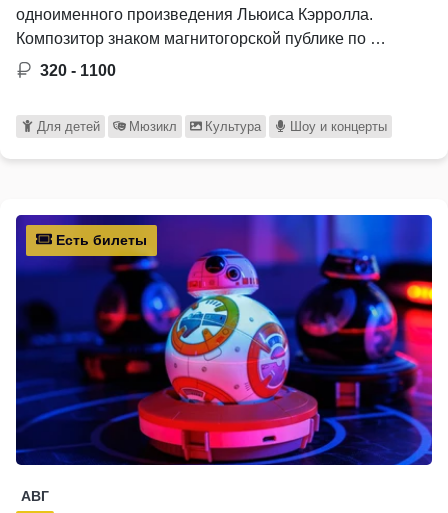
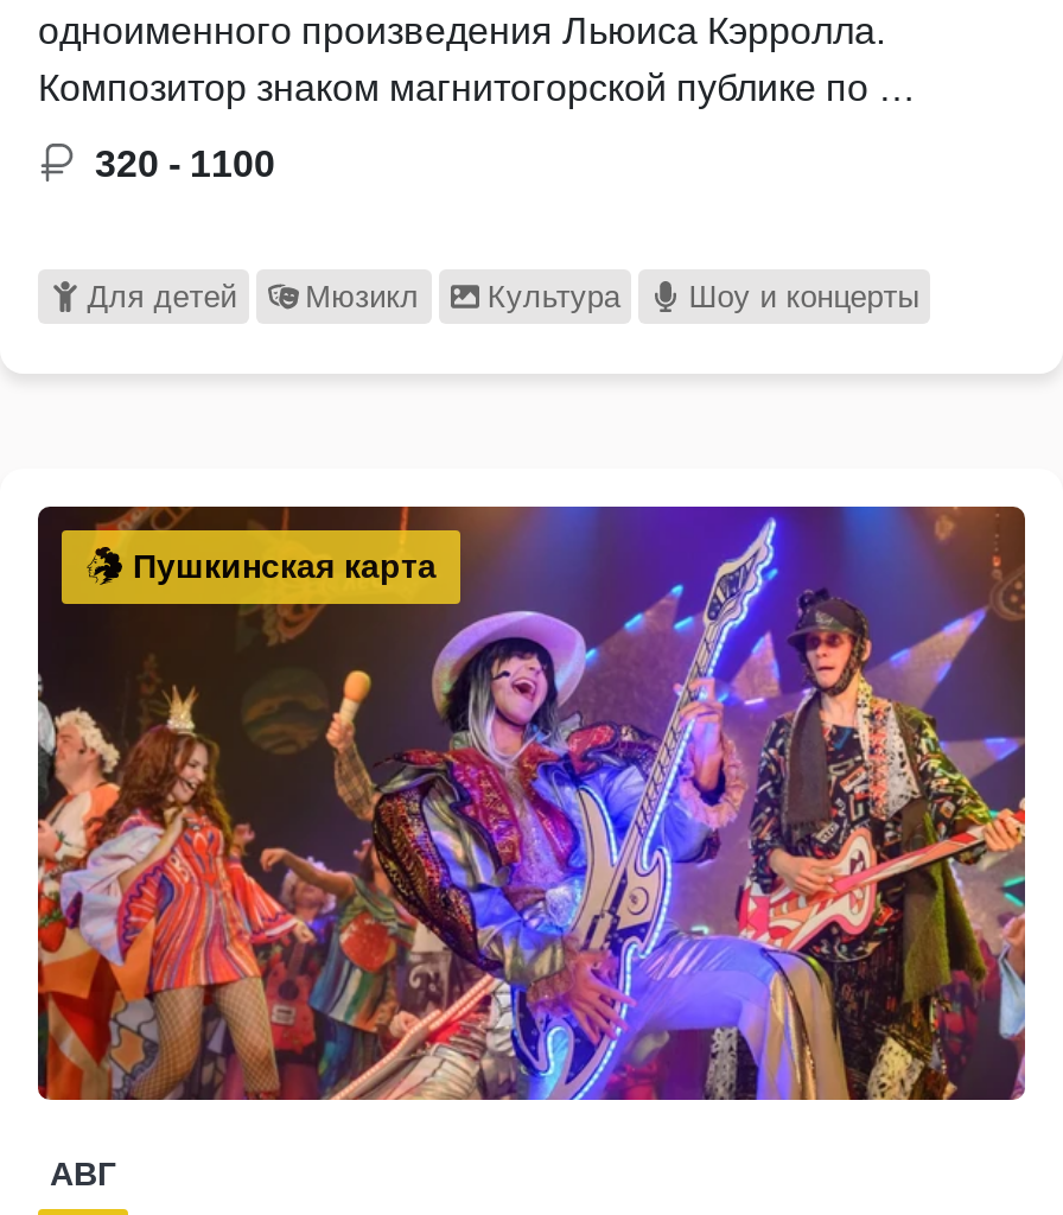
- [image]
- Есть билеты
+ [image]
+ Пушкинская карта
